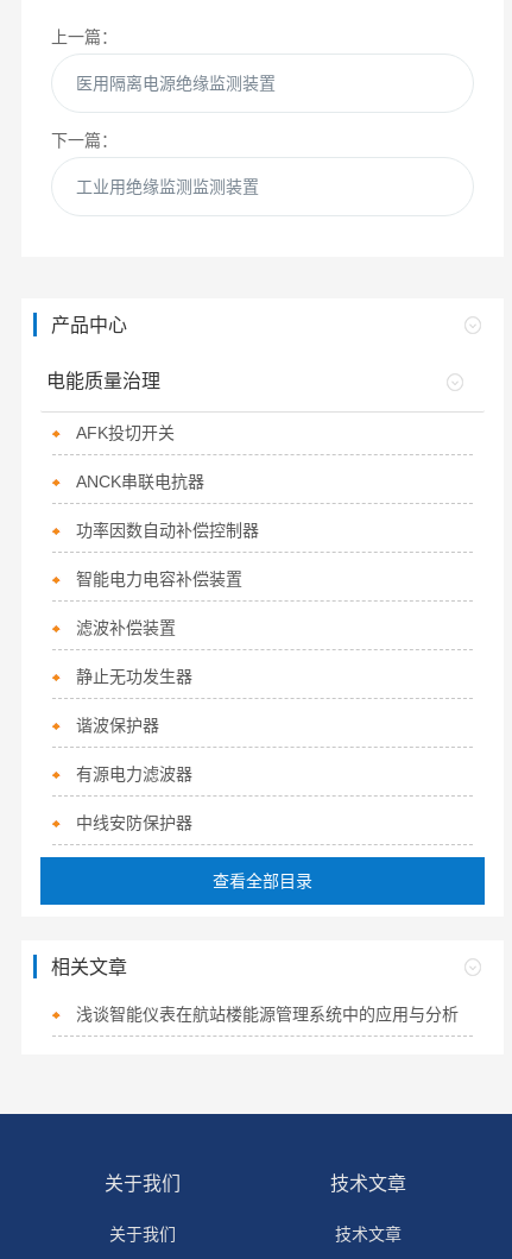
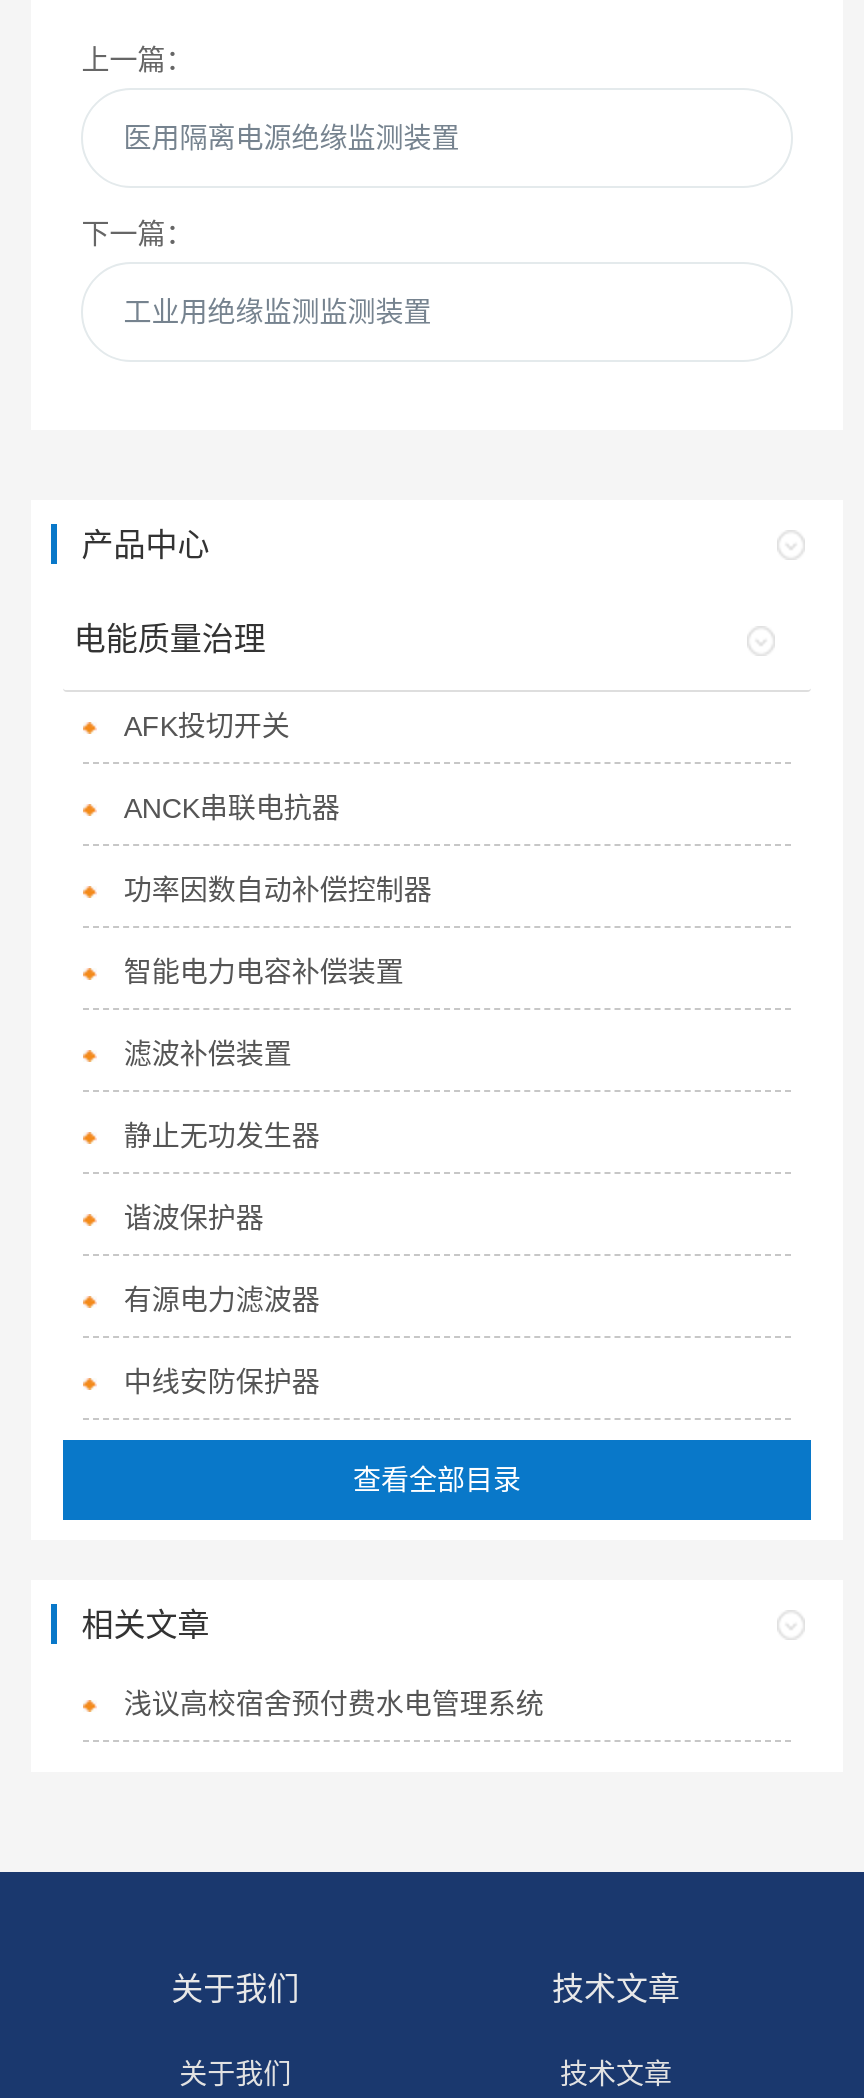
- 浅谈智能仪表在航站楼能源管理系统中的应用与分析
+ 浅议高校宿舍预付费水电管理系统
